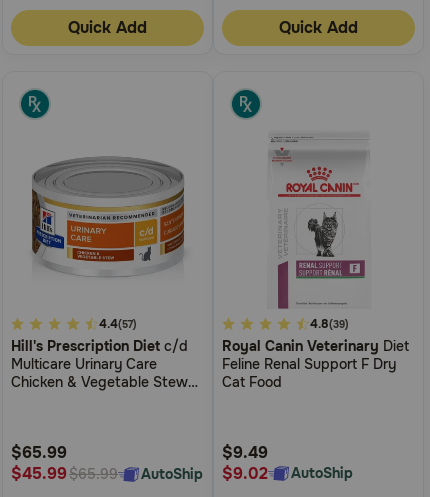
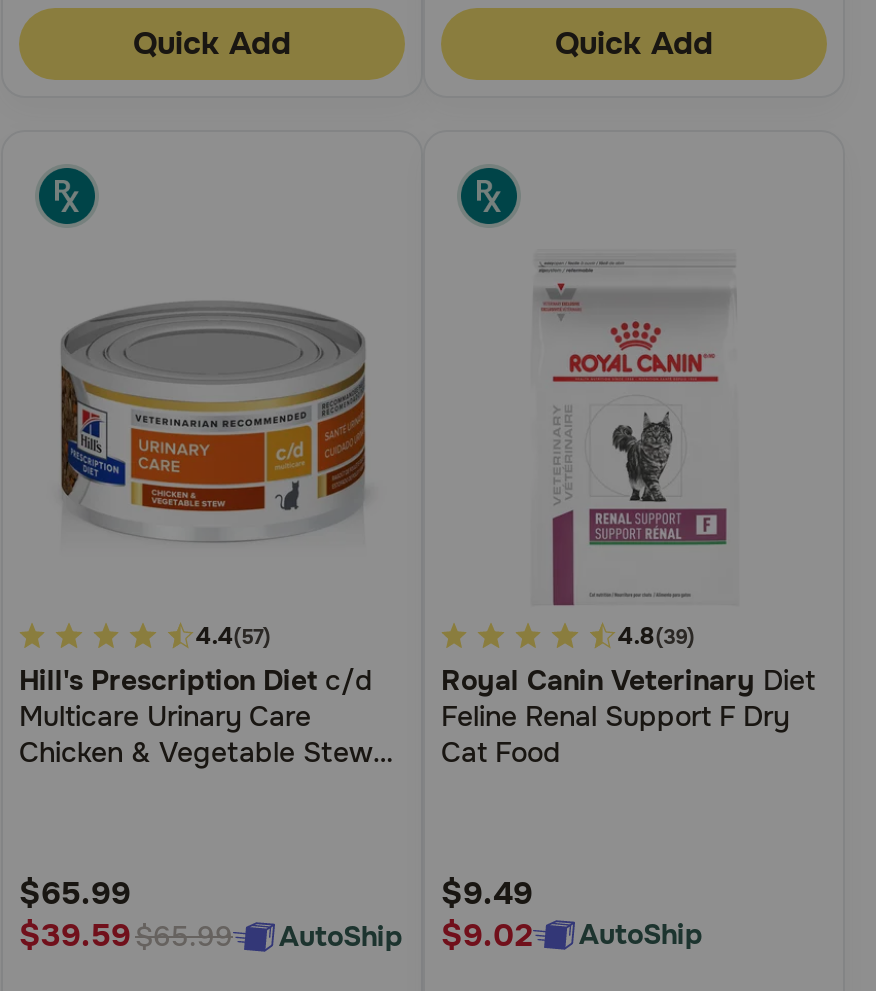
- $45.99 $65.99 AutoShip $9.02 AutoShip
+ $39.59 $65.99 AutoShip $9.02 AutoShip
